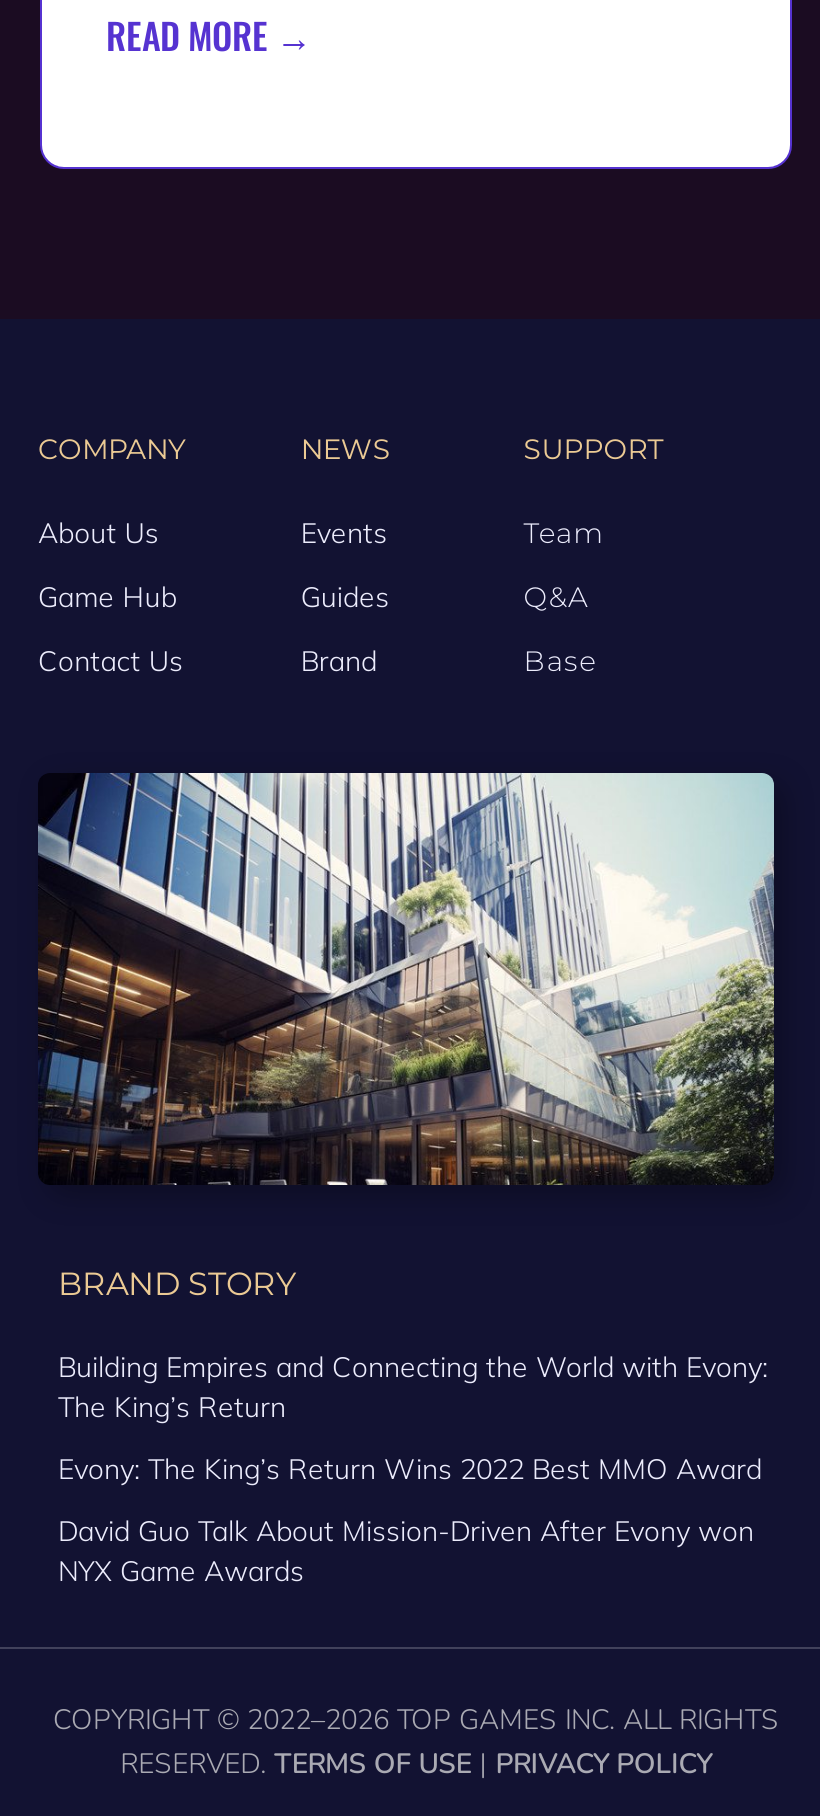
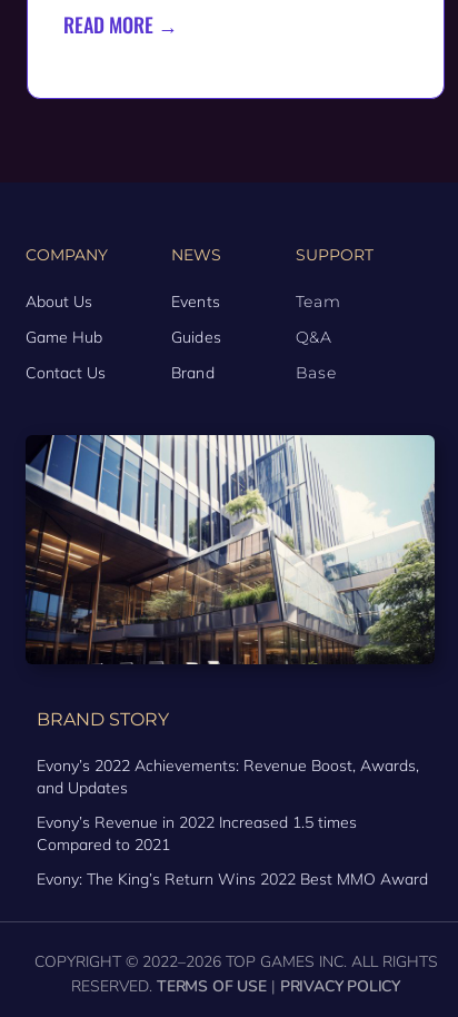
- Building Empires and Connecting the World with Evony:
- The King’s Return
+ Evony’s 2022 Achievements: Revenue Boost, Awards,
+ and Updates
+ Evony’s Revenue in 2022 Increased 1.5 times
+ Compared to 2021

moved down: Evony: The King’s Return Wins 2022 Best MMO Award

- David Guo Talk About Mission-Driven After Evony won
- NYX Game Awards
